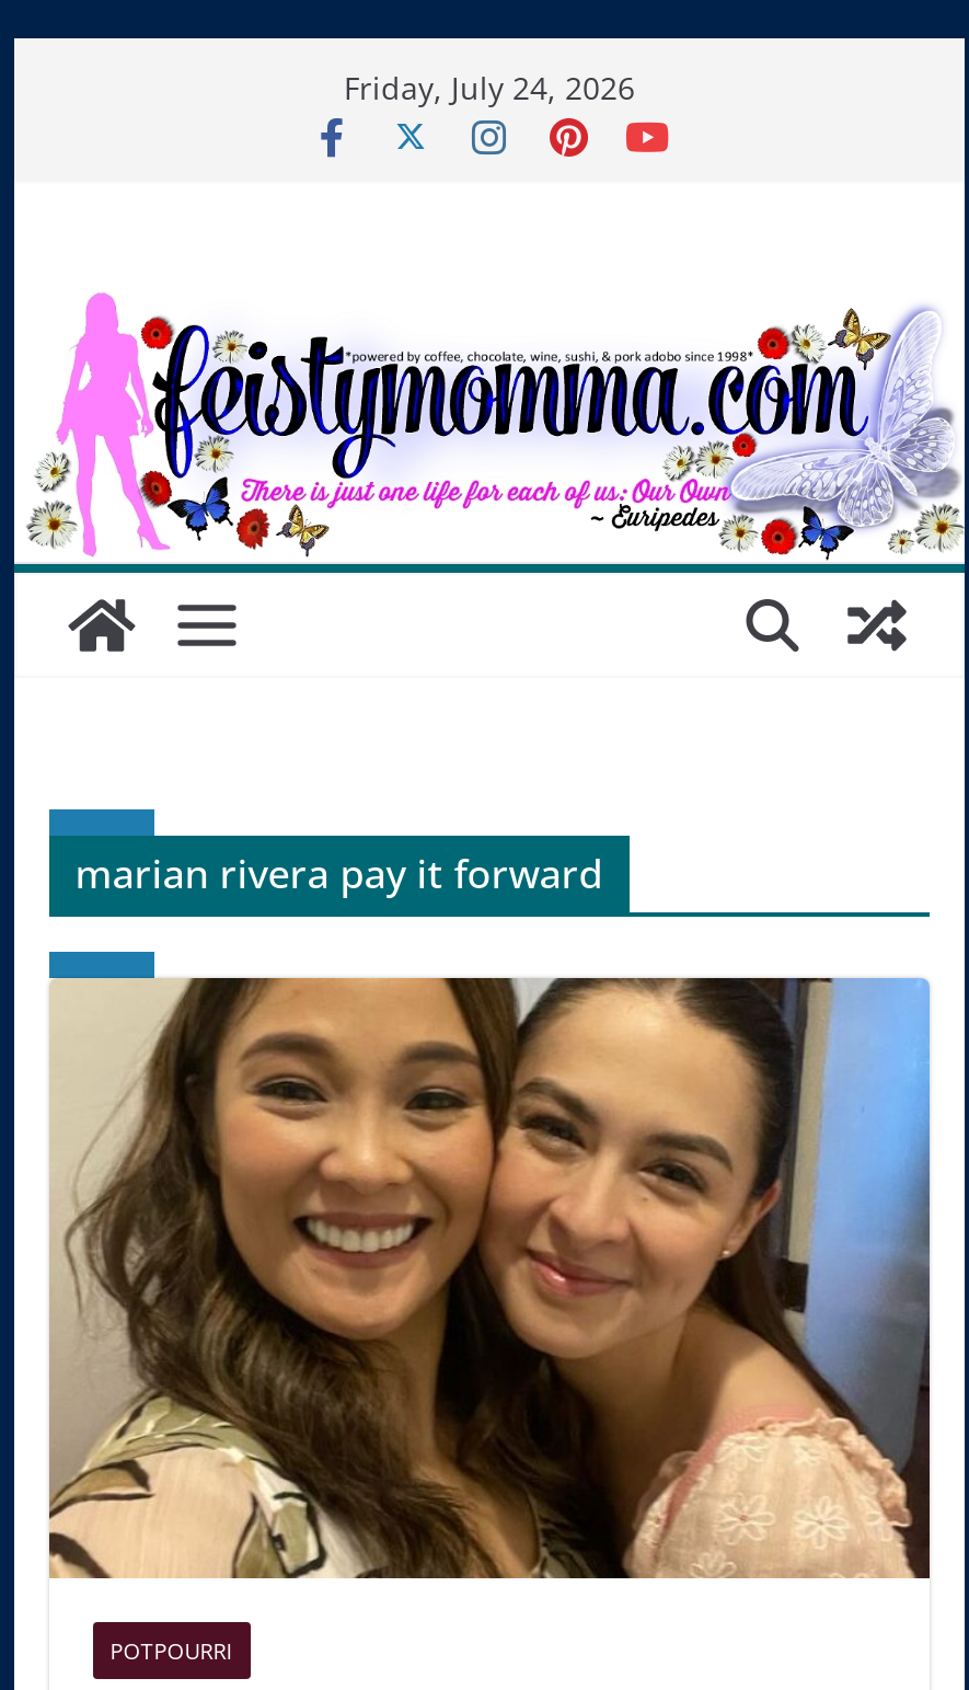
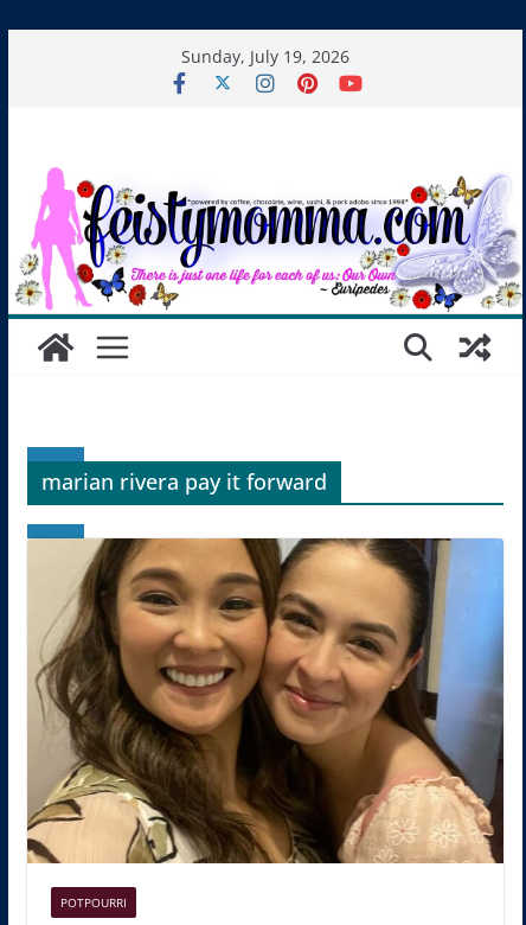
- Friday, July 24, 2026
+ Sunday, July 19, 2026
